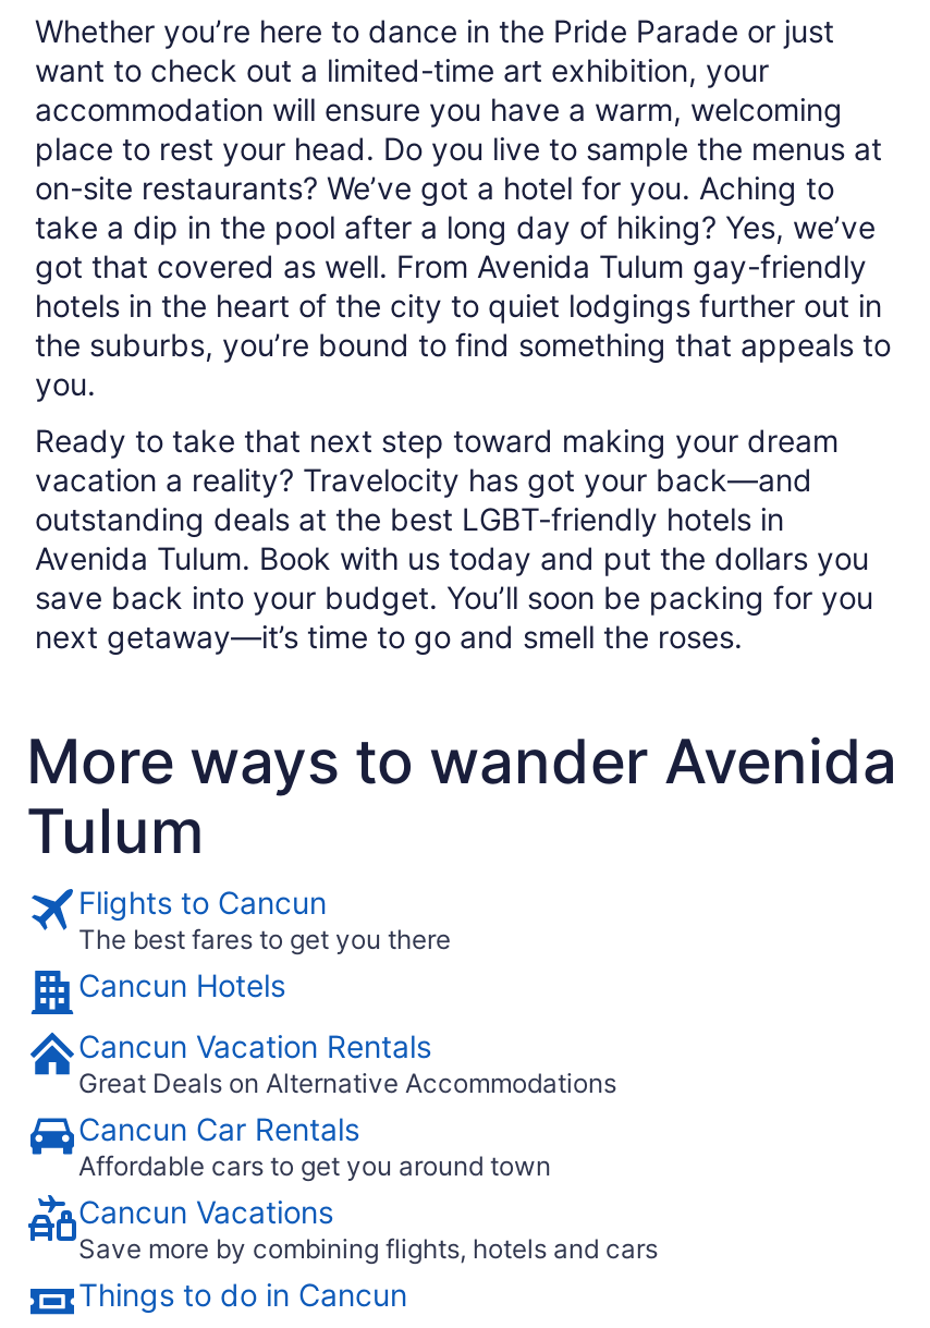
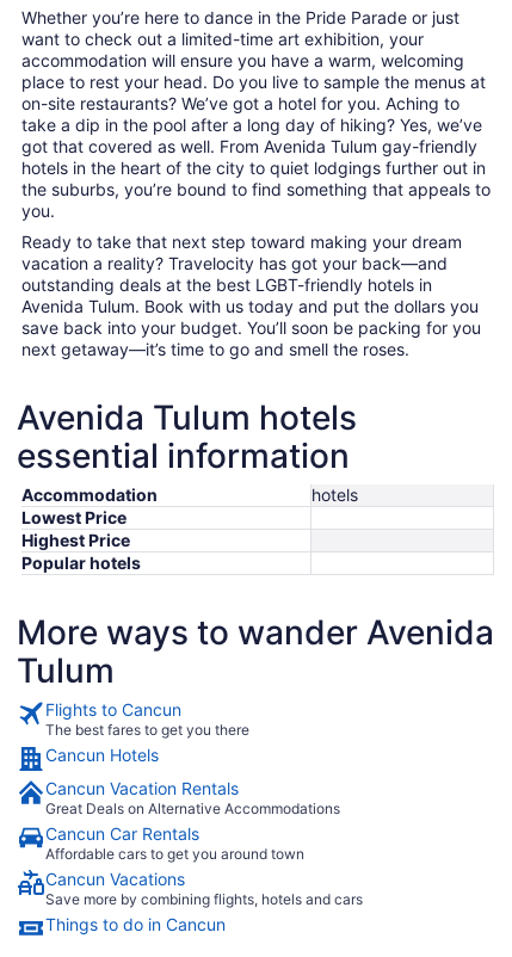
+ Avenida Tulum hotels
+ essential information
+ Accommodation
+ hotels
+ Lowest Price
+ Highest Price
+ Popular hotels
